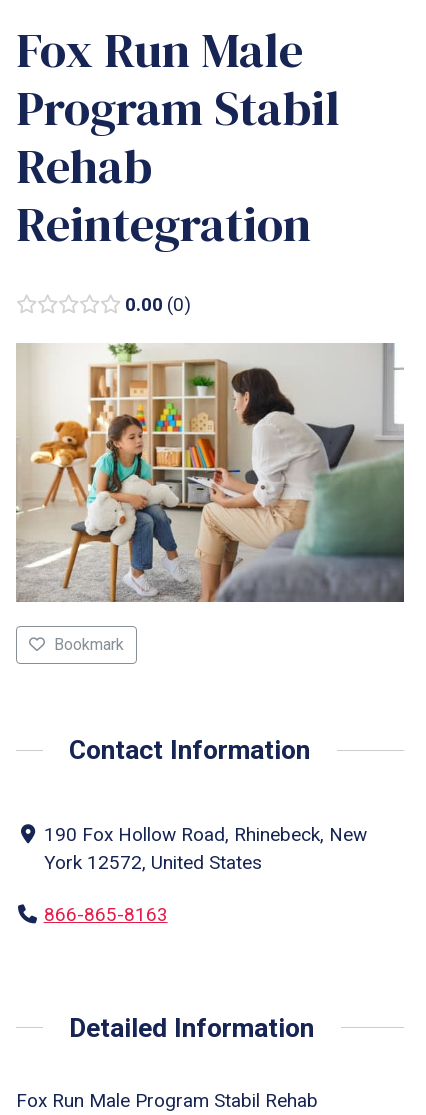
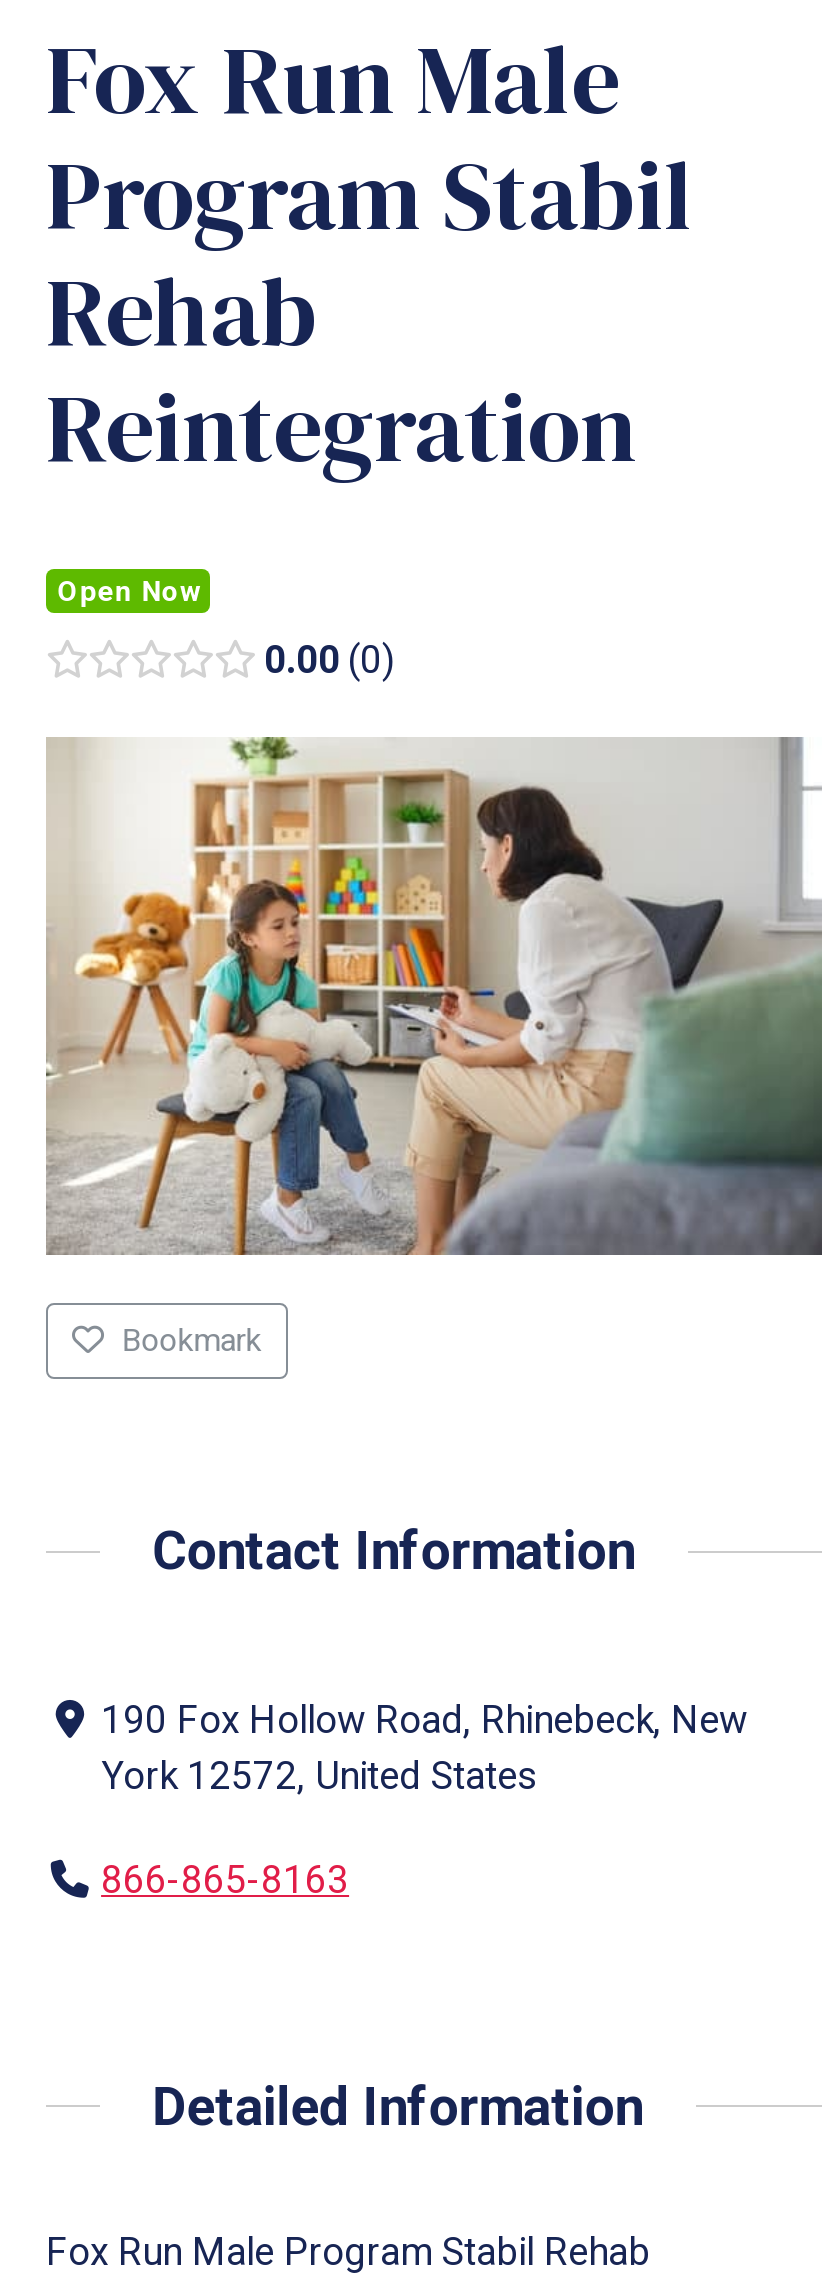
+ Open Now
